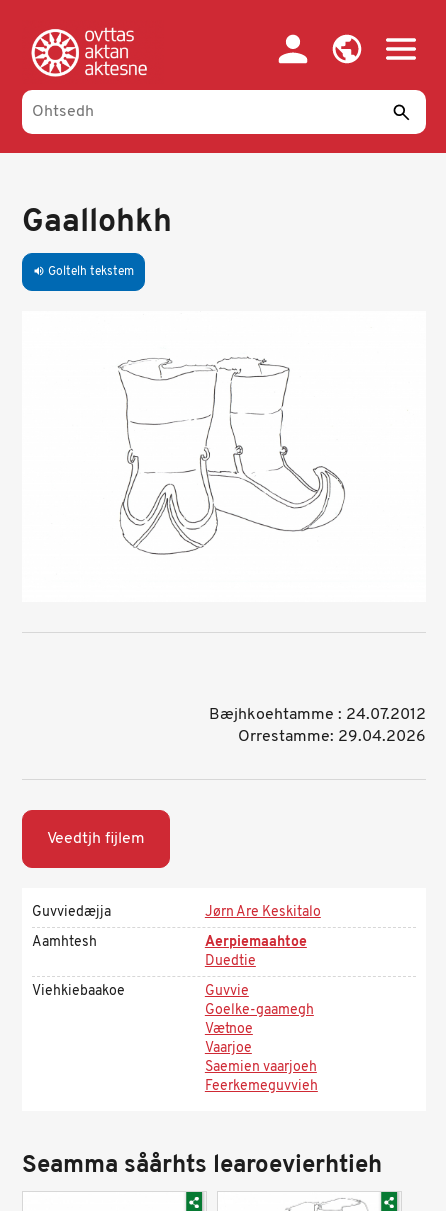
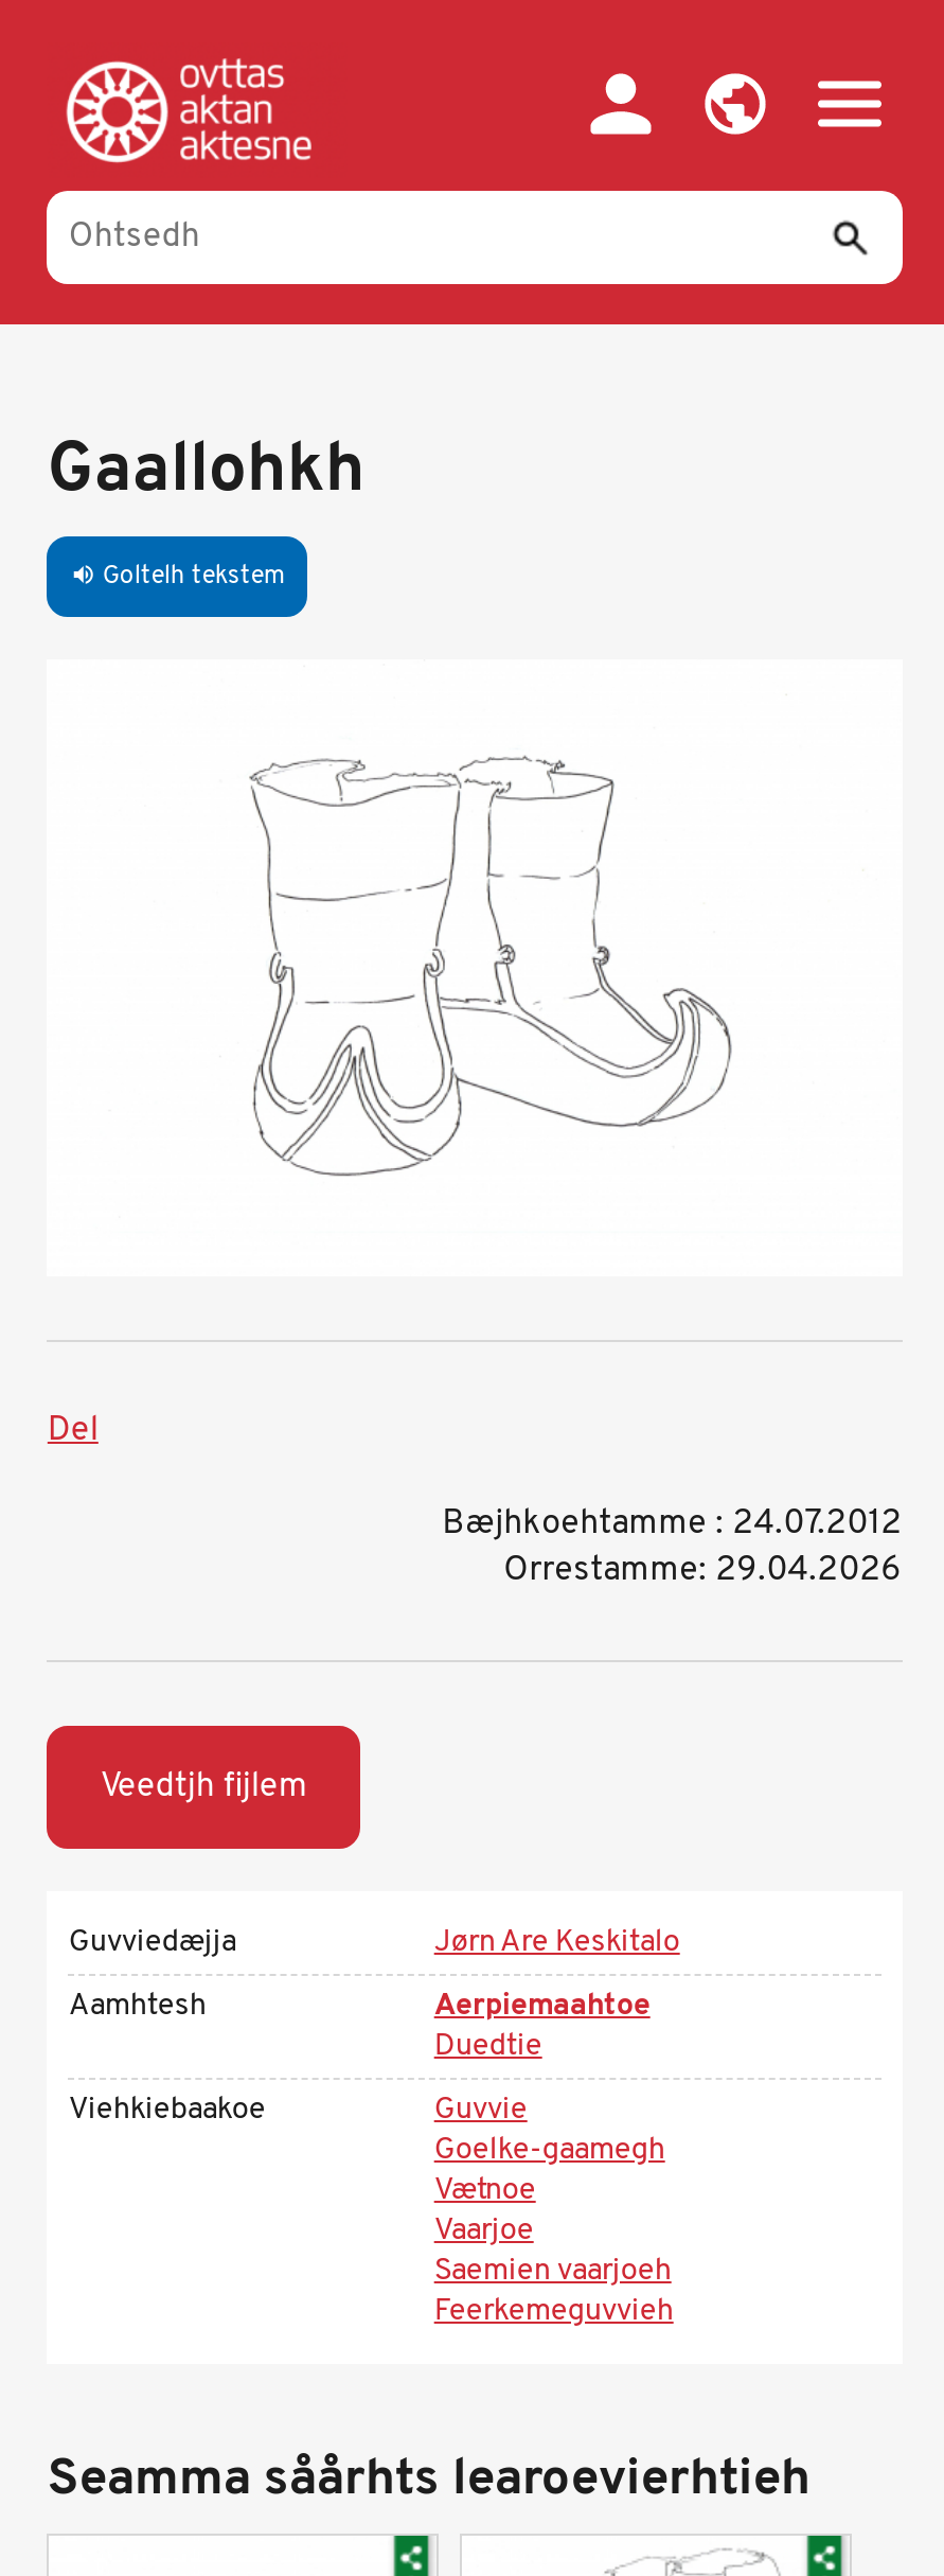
+ Del
